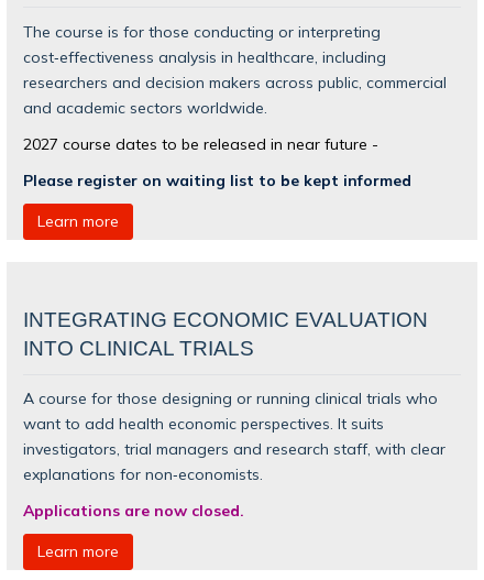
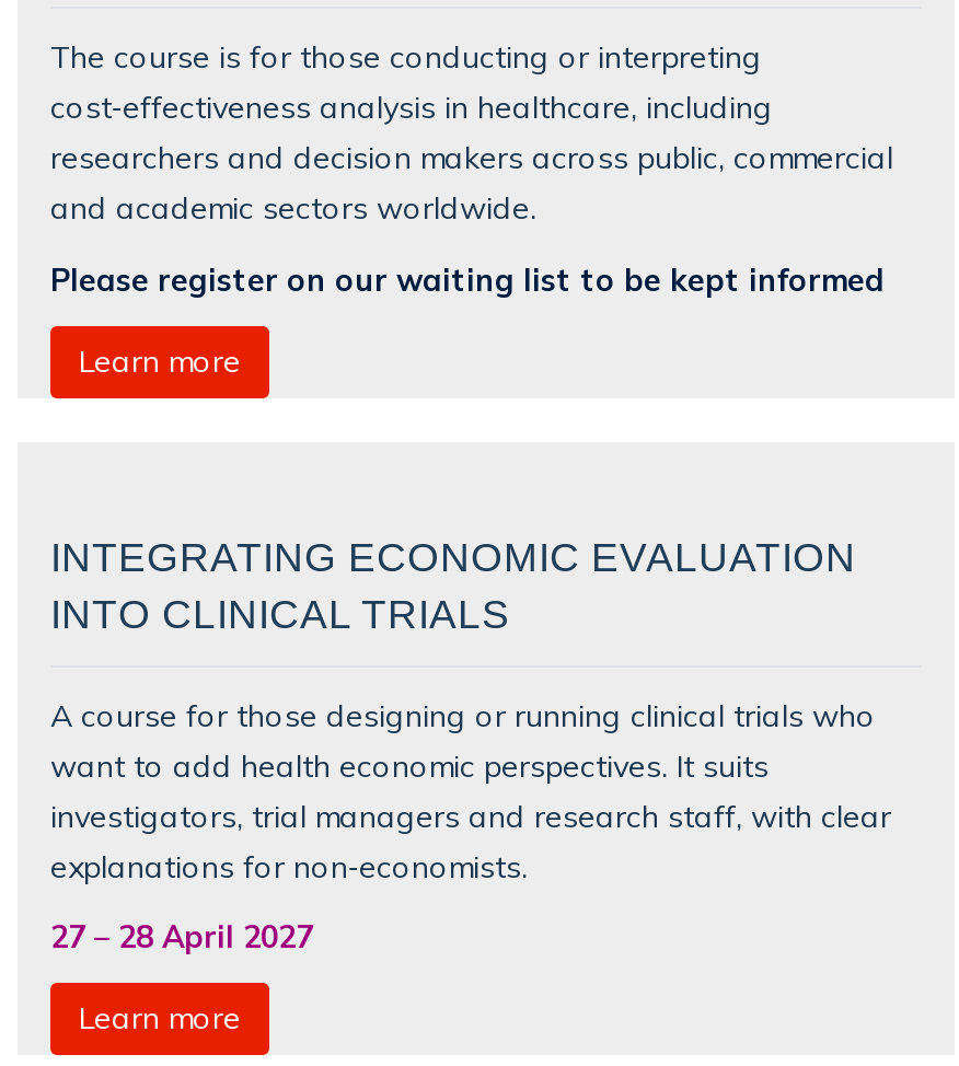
- 2027 course dates to be released in near future -
- Please register on waiting list to be kept informed
+ Please register on our waiting list to be kept informed

- Applications are now closed.
+ 27 – 28 April 2027
